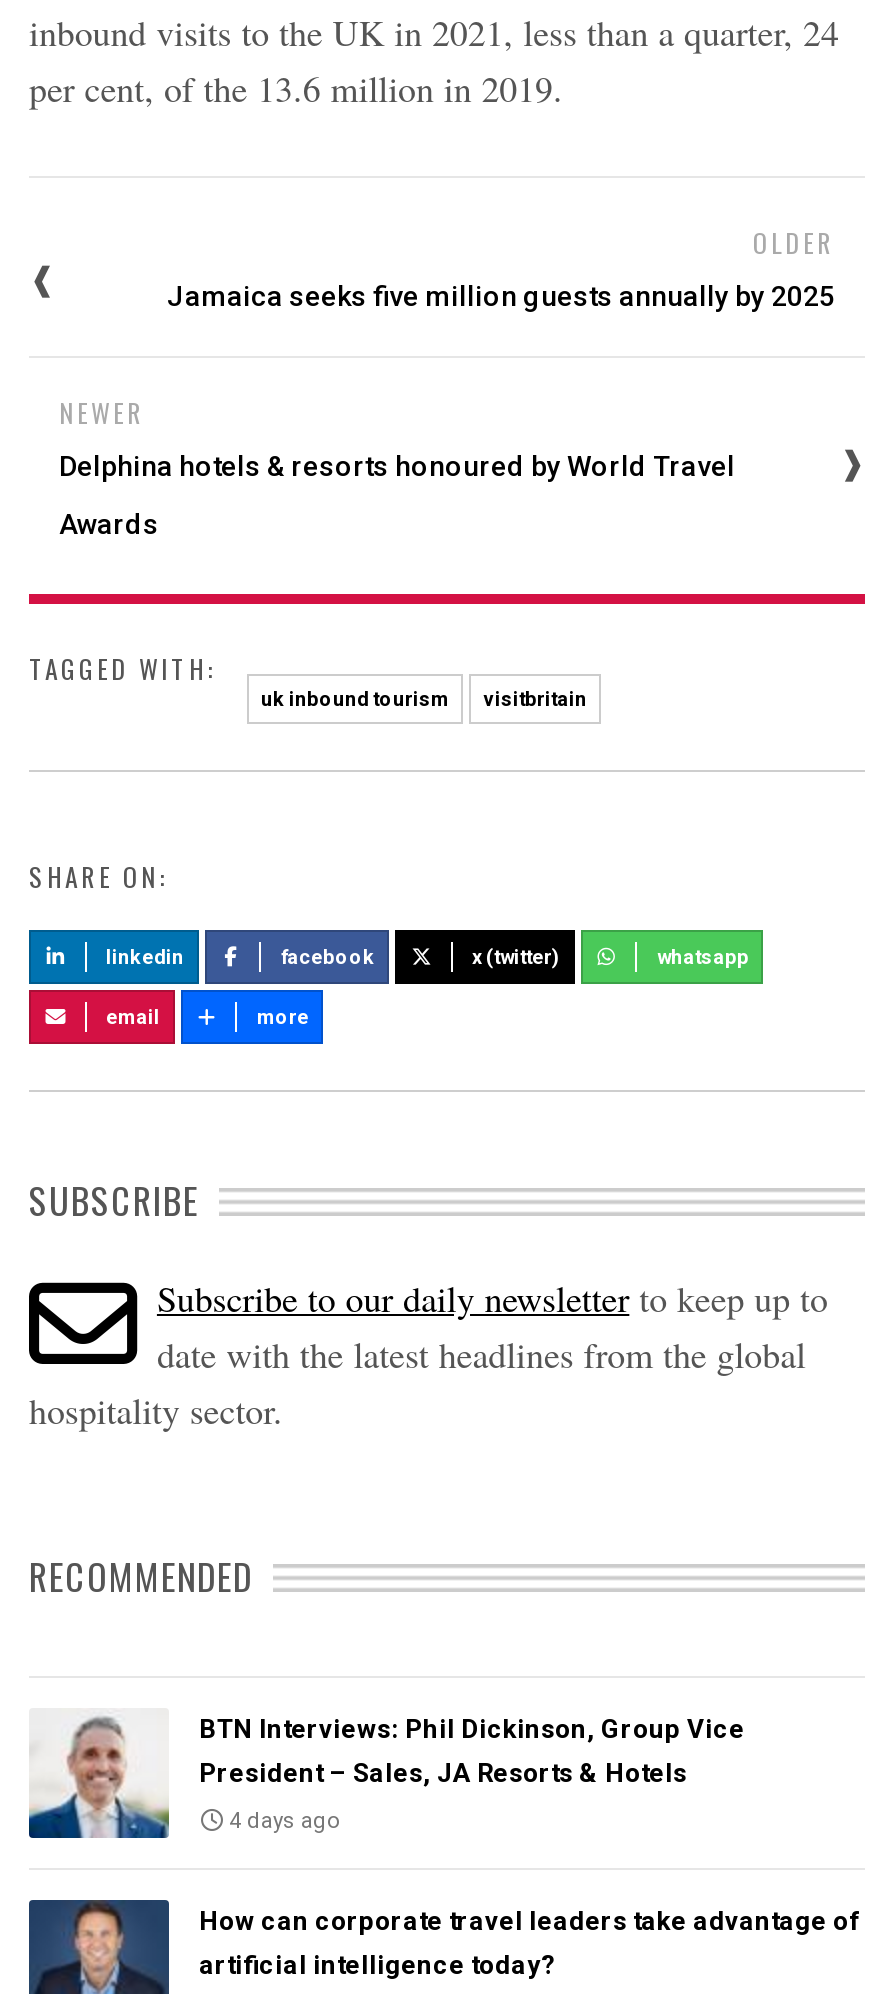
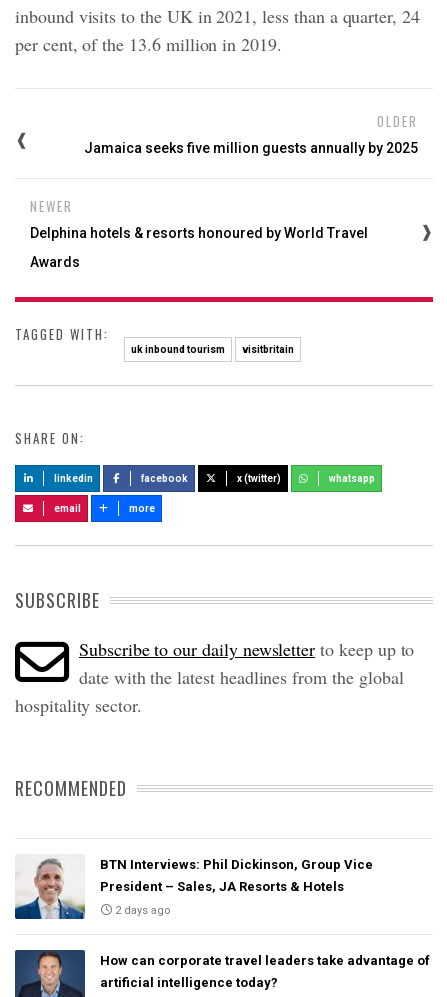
- 4 days ago
+ 2 days ago
